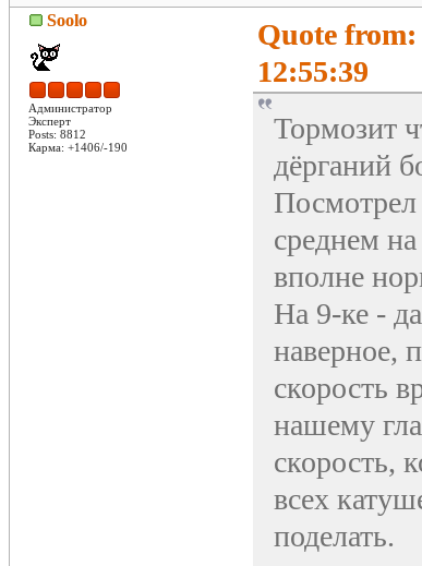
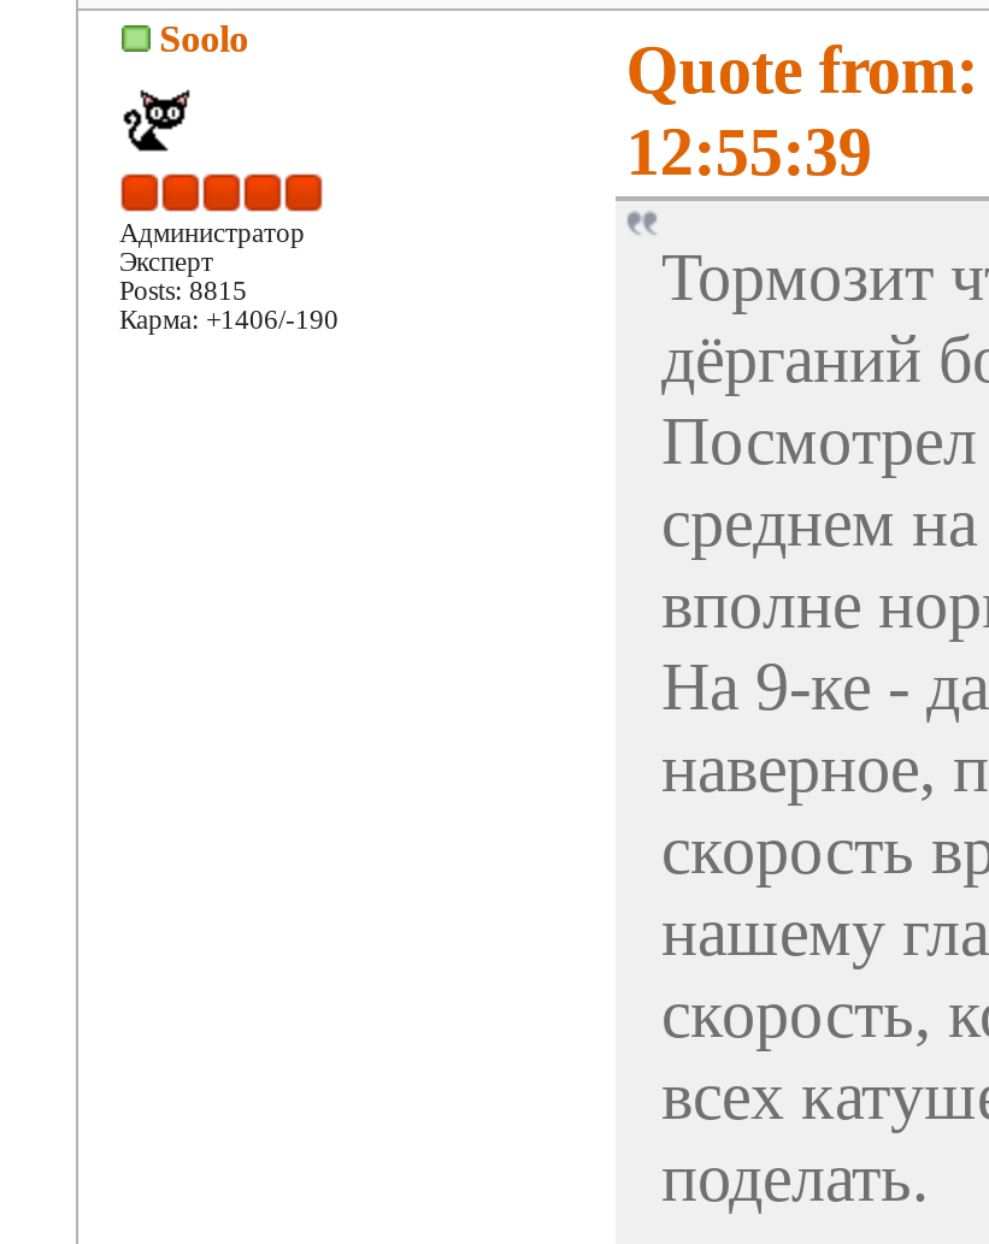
- Posts: 8812
+ Posts: 8815
